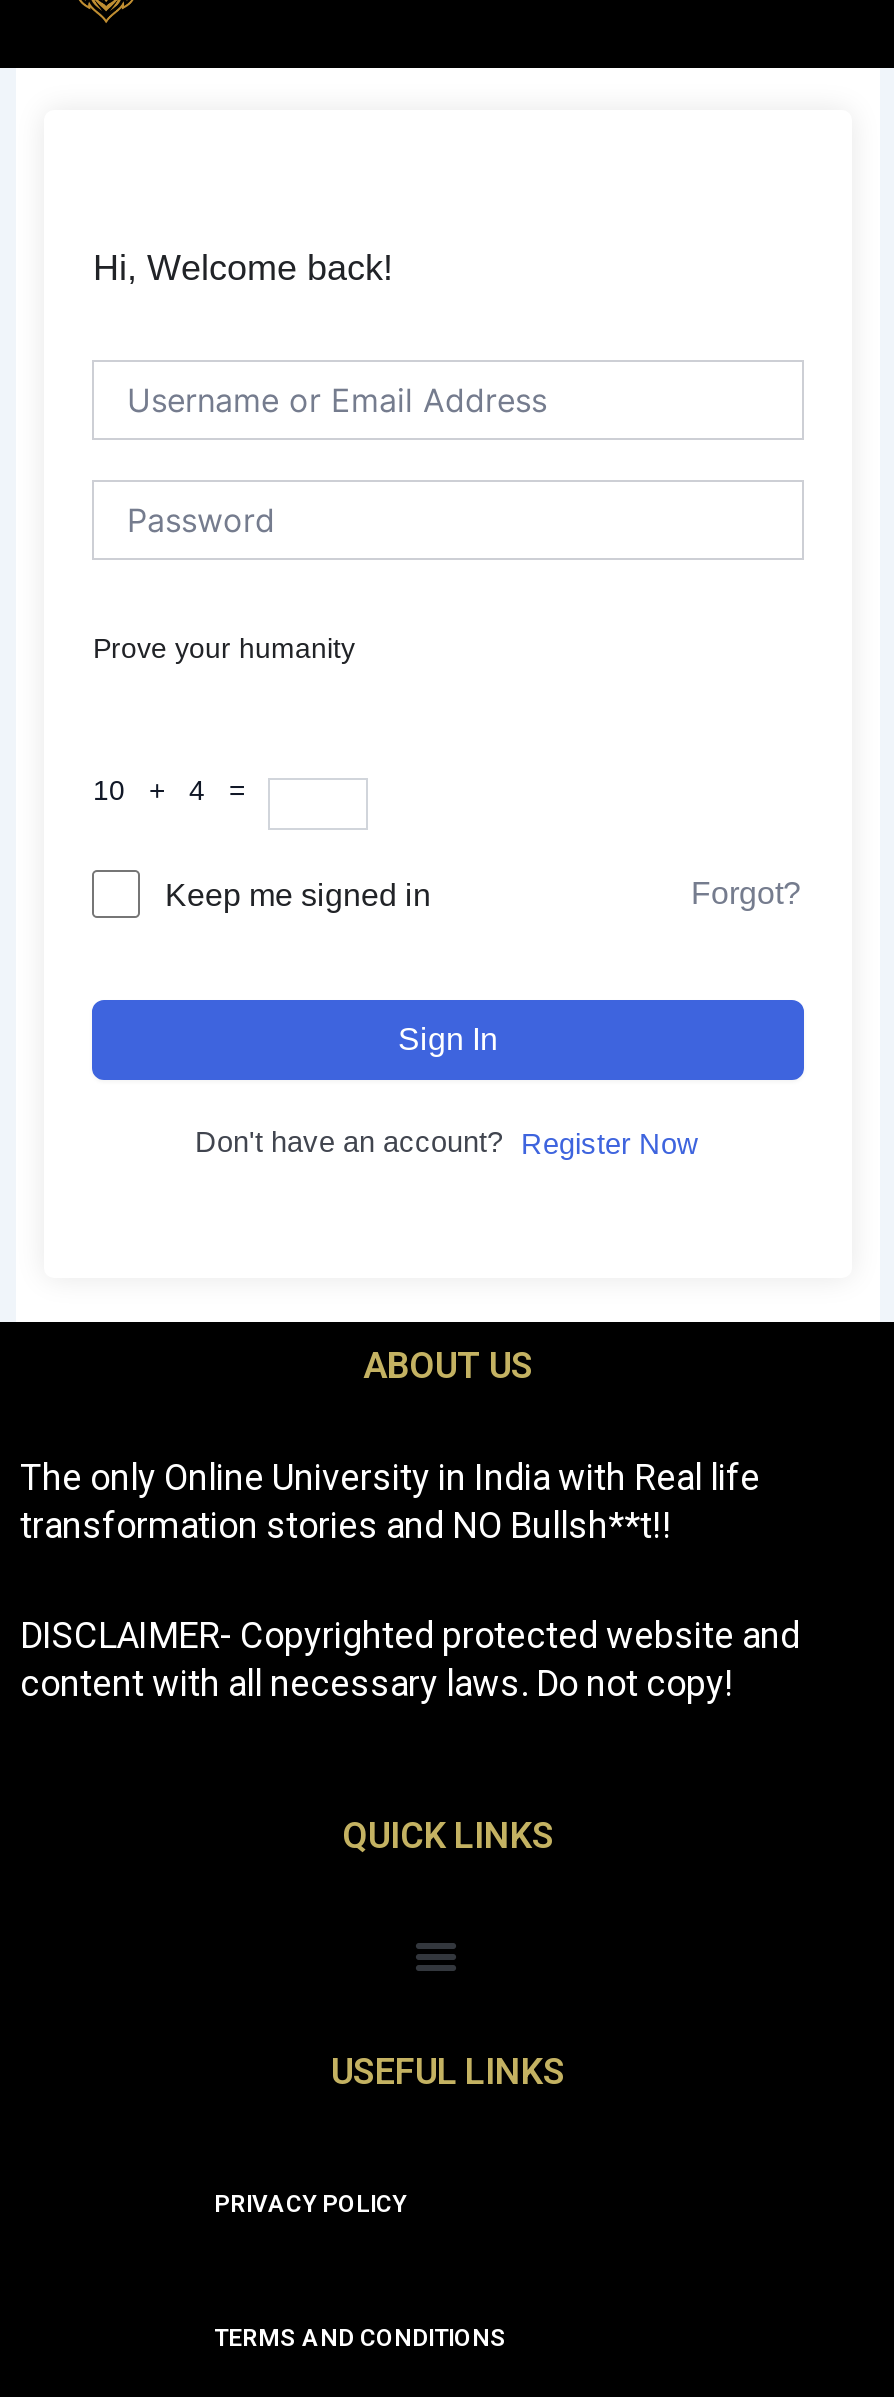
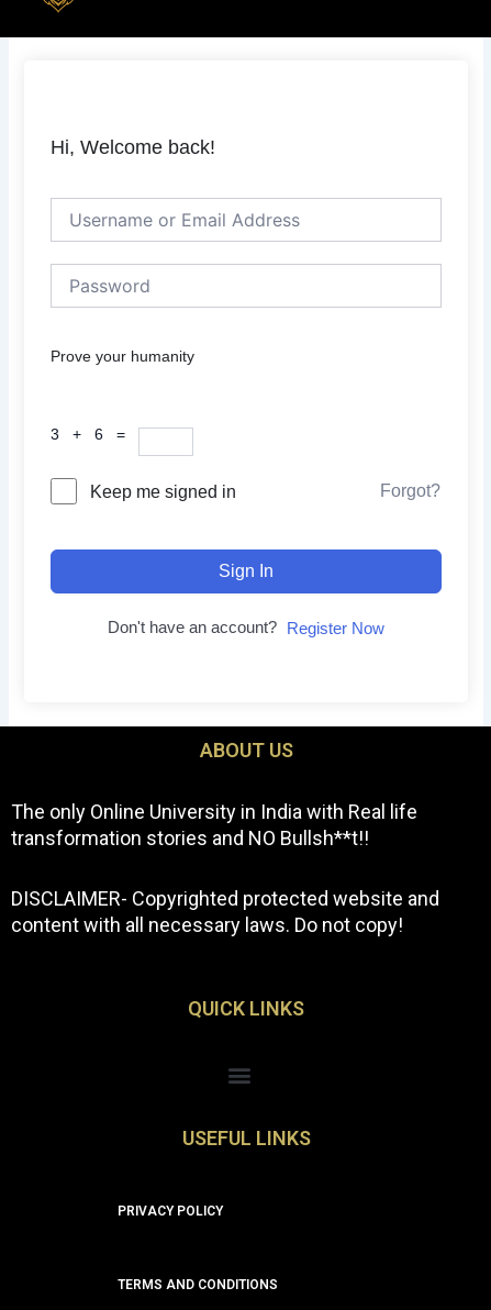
- 10 + 4 =
+ 3 + 6 =
